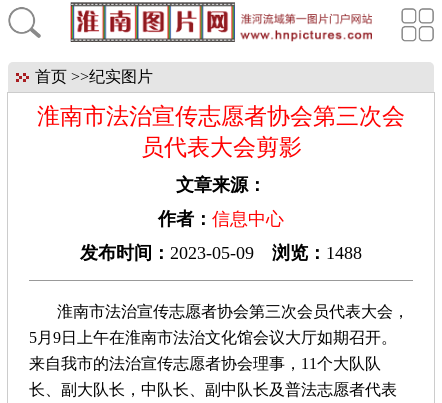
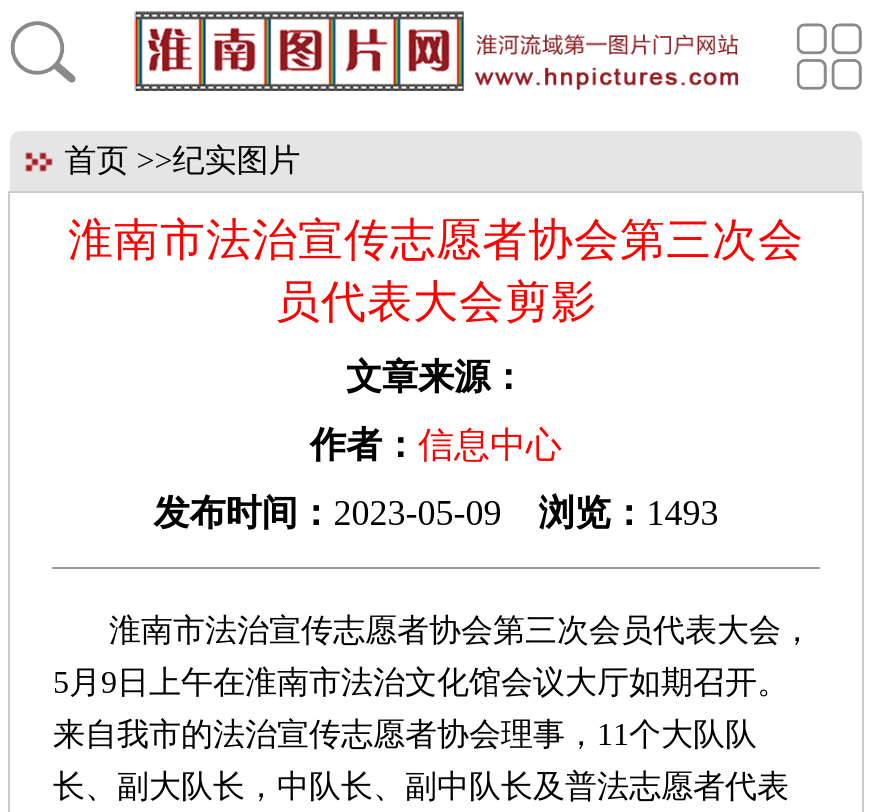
- 发布时间：2023-05-09 浏览：1488
+ 发布时间：2023-05-09 浏览：1493
